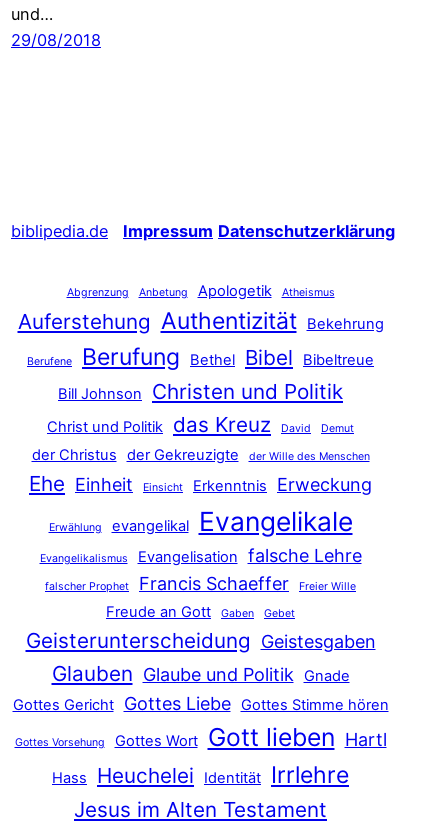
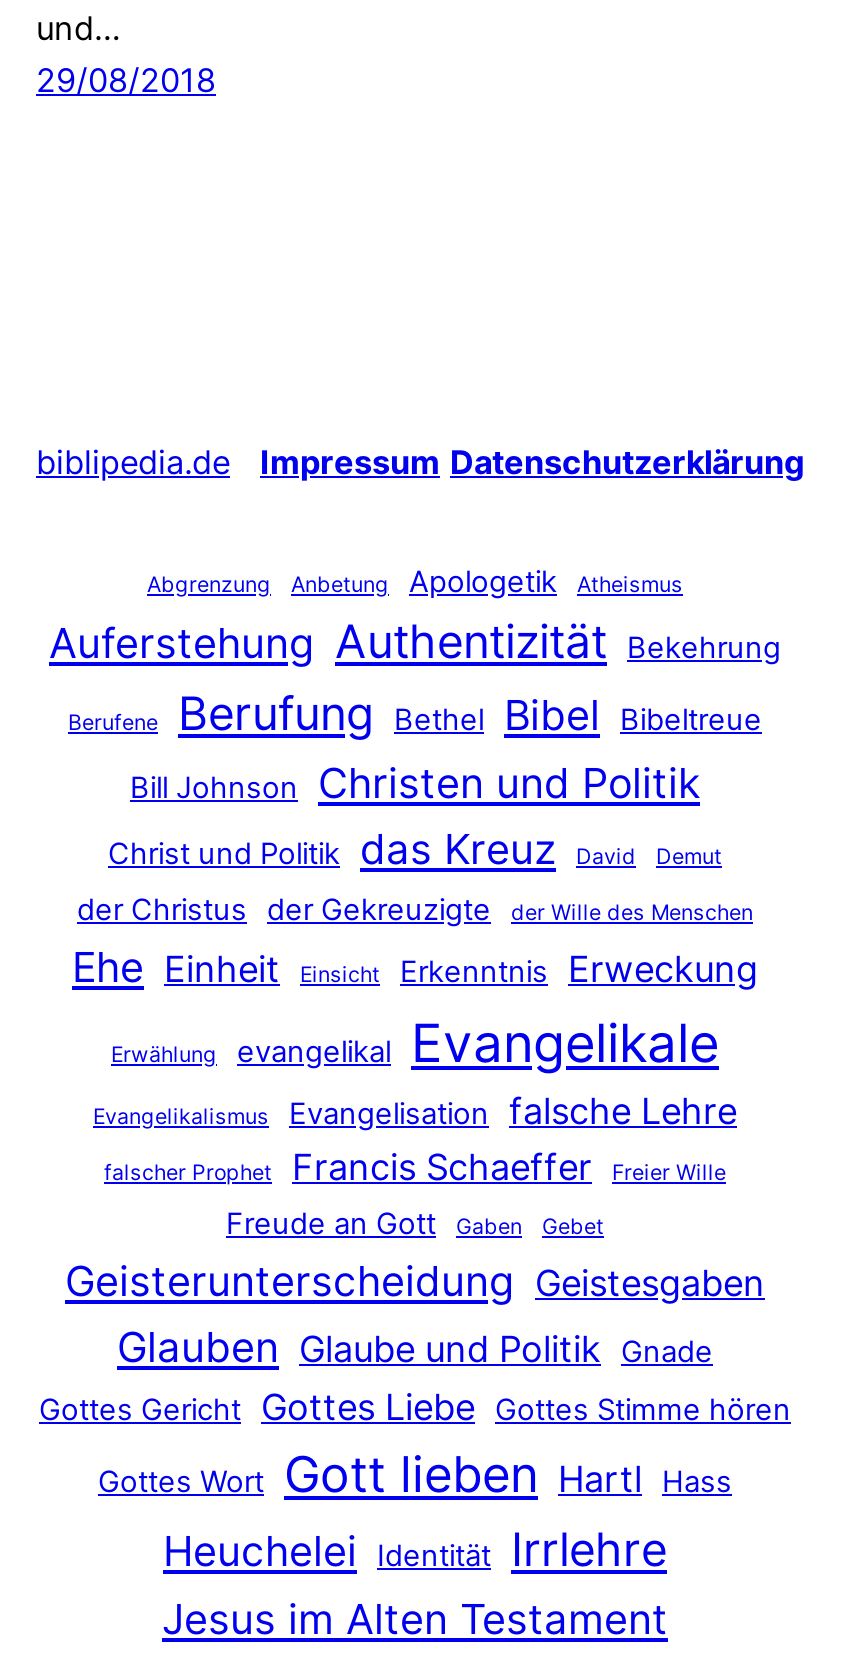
- Gottes Vorsehung
- Gottes Wort Gott lieben Hartl
- Hass Heuchelei Identität Irrlehre
+ Gottes Wort Gott lieben Hartl Hass
+ Heuchelei Identität Irrlehre
